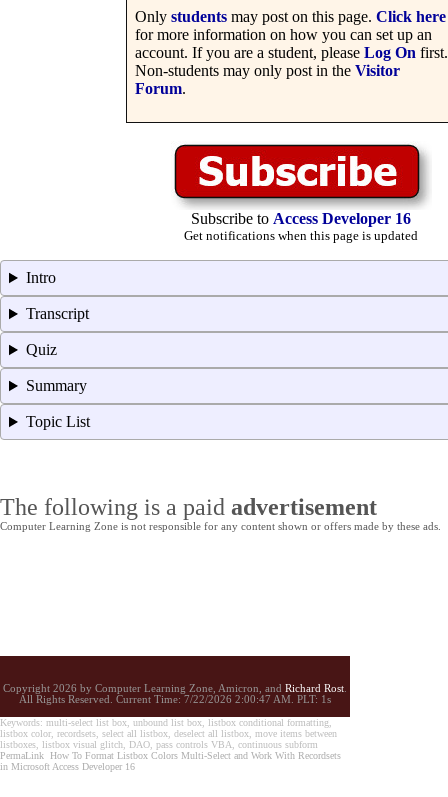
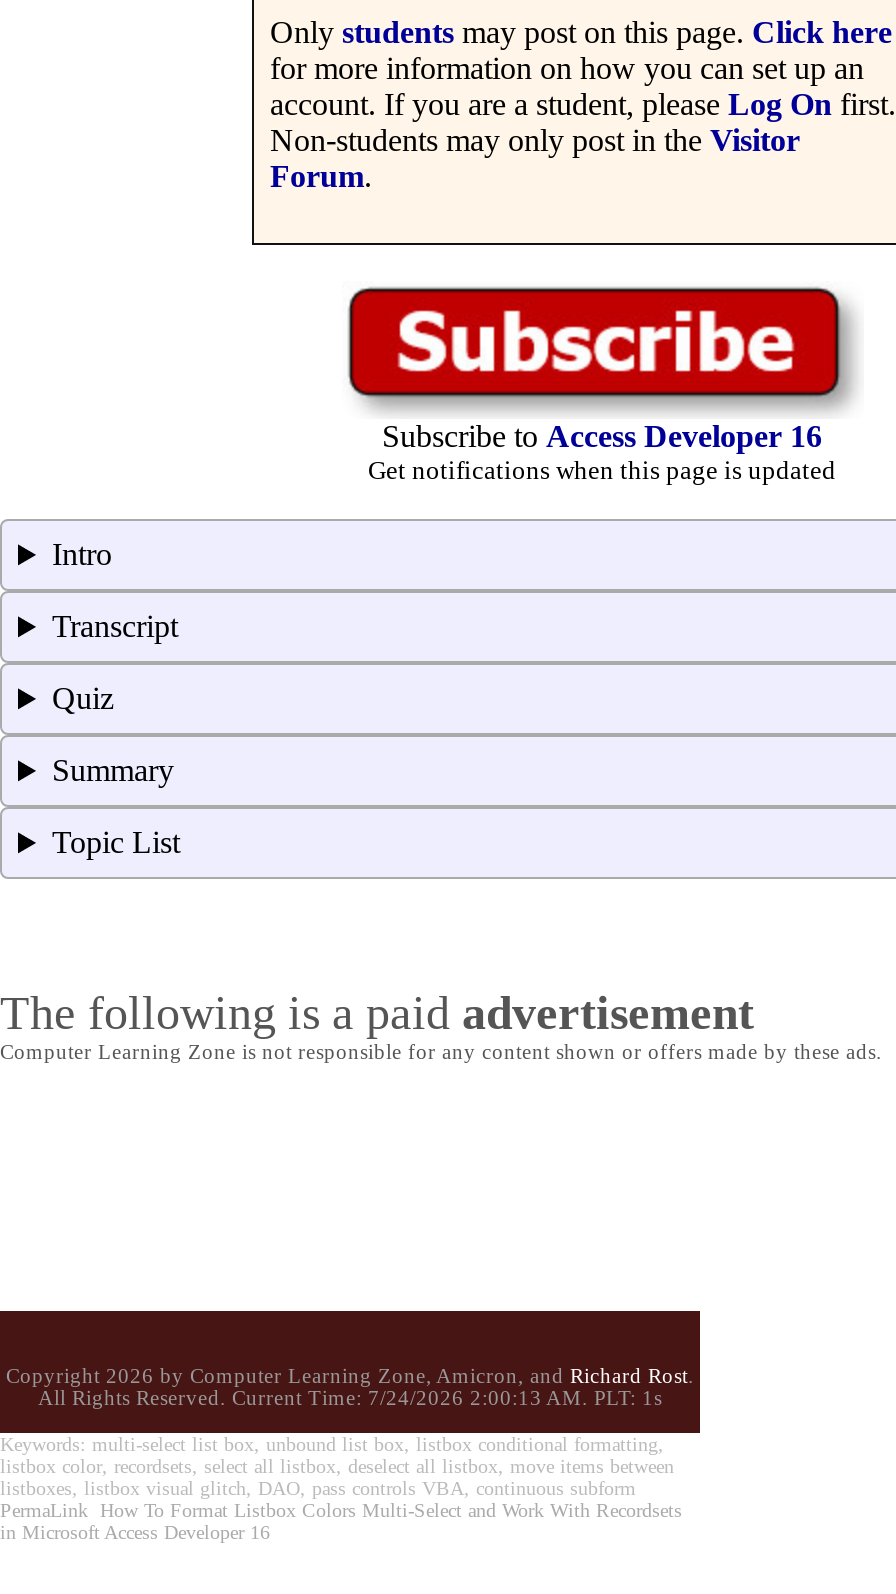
- All Rights Reserved. Current Time:7/22/2026 2:00:47 AM. PLT: 1s
+ All Rights Reserved. Current Time:7/24/2026 2:00:13 AM. PLT: 1s
